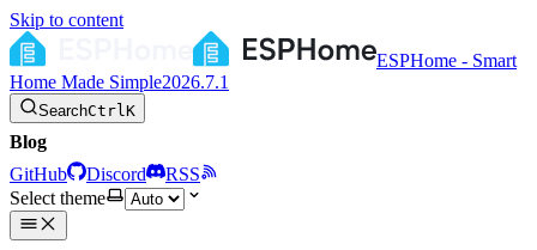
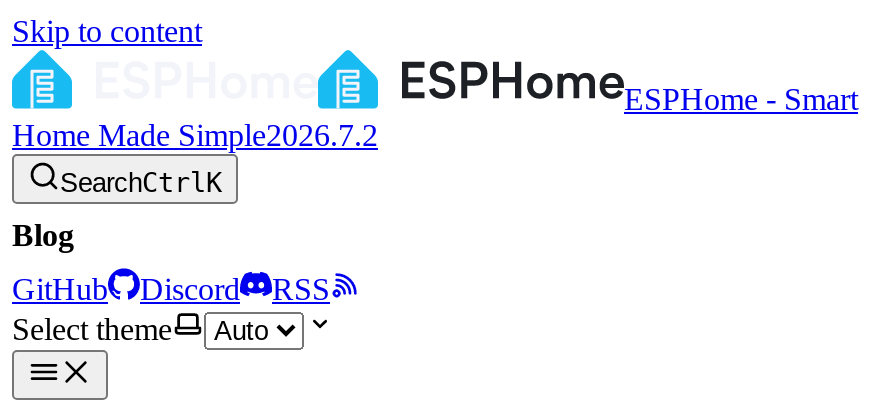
- Home Made Simple2026.7.1
+ Home Made Simple2026.7.2
